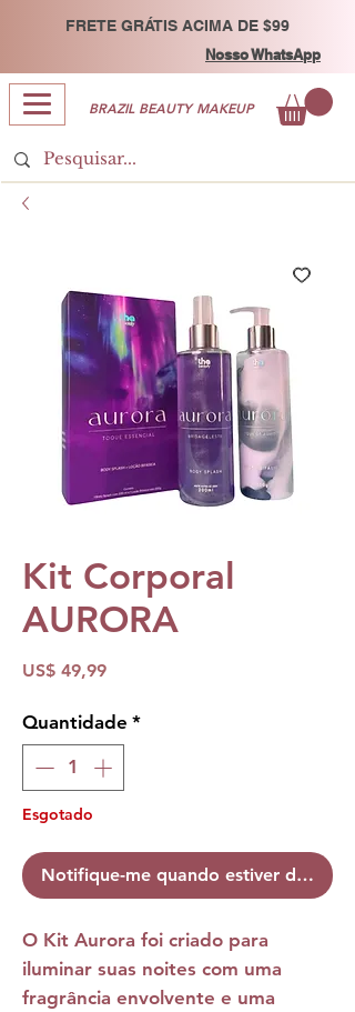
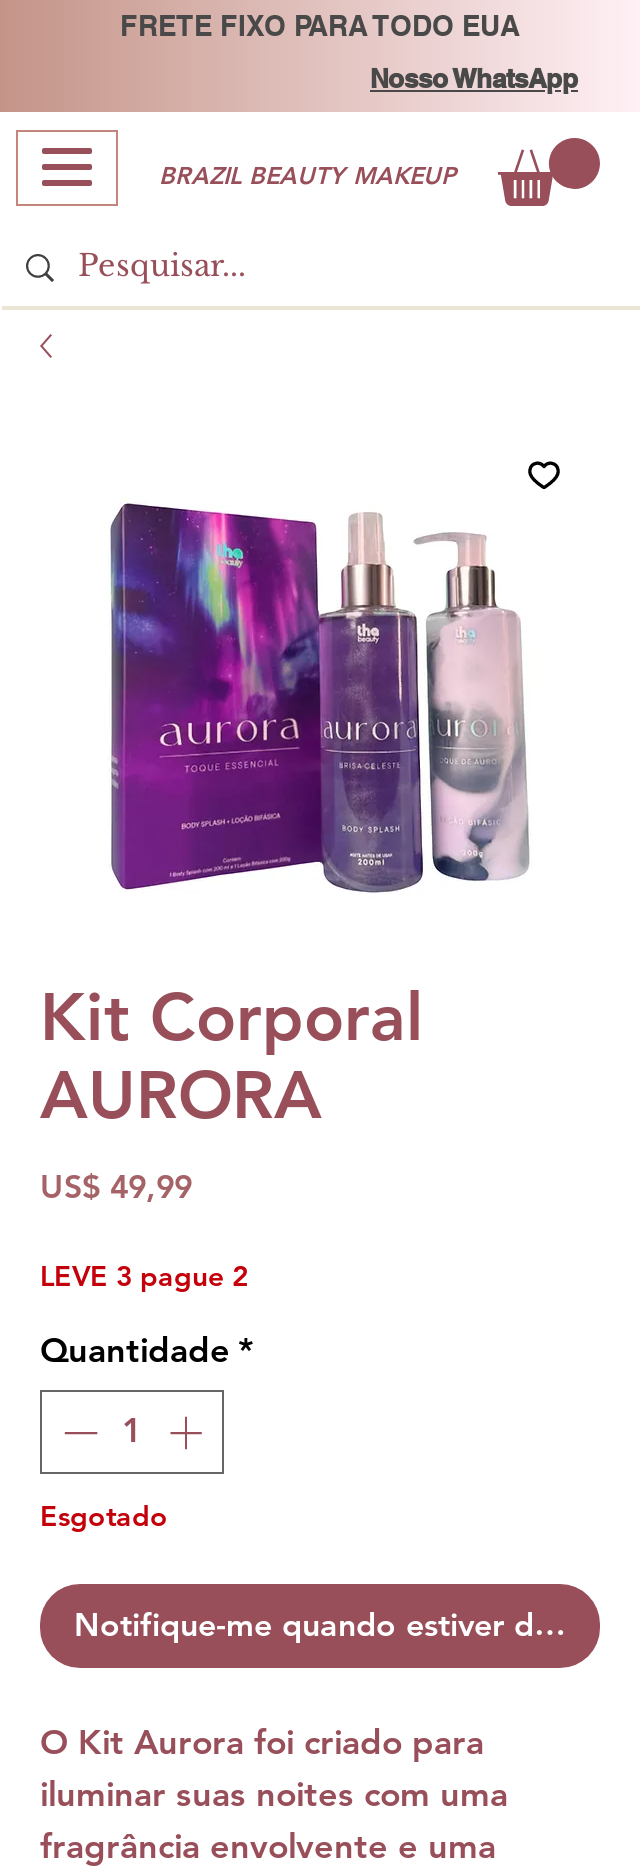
- FRETE GRÁTIS ACIMA DE $99
+ FRETE FIXO PARA TODO EUA

+ LEVE 3 pague 2
